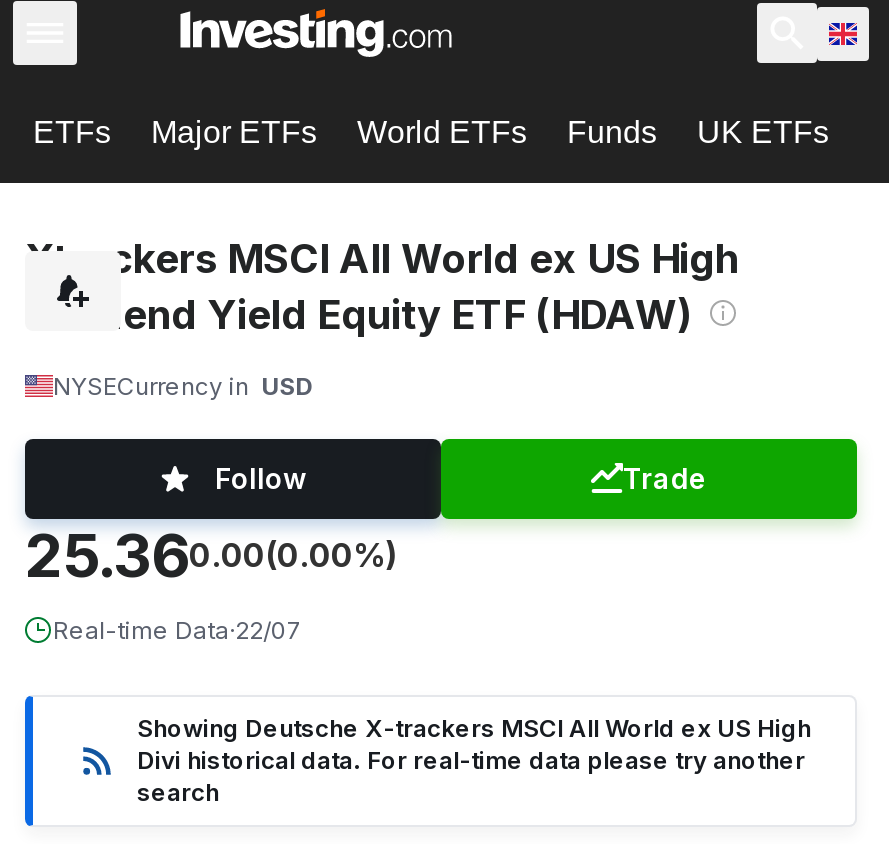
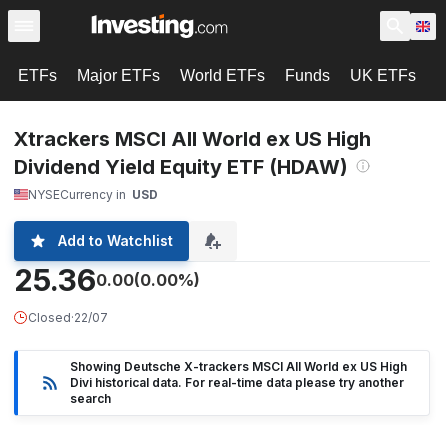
- Follow
- Trade
+ Add to Watchlist

- Real-time Data·22/07
+ Closed·22/07
